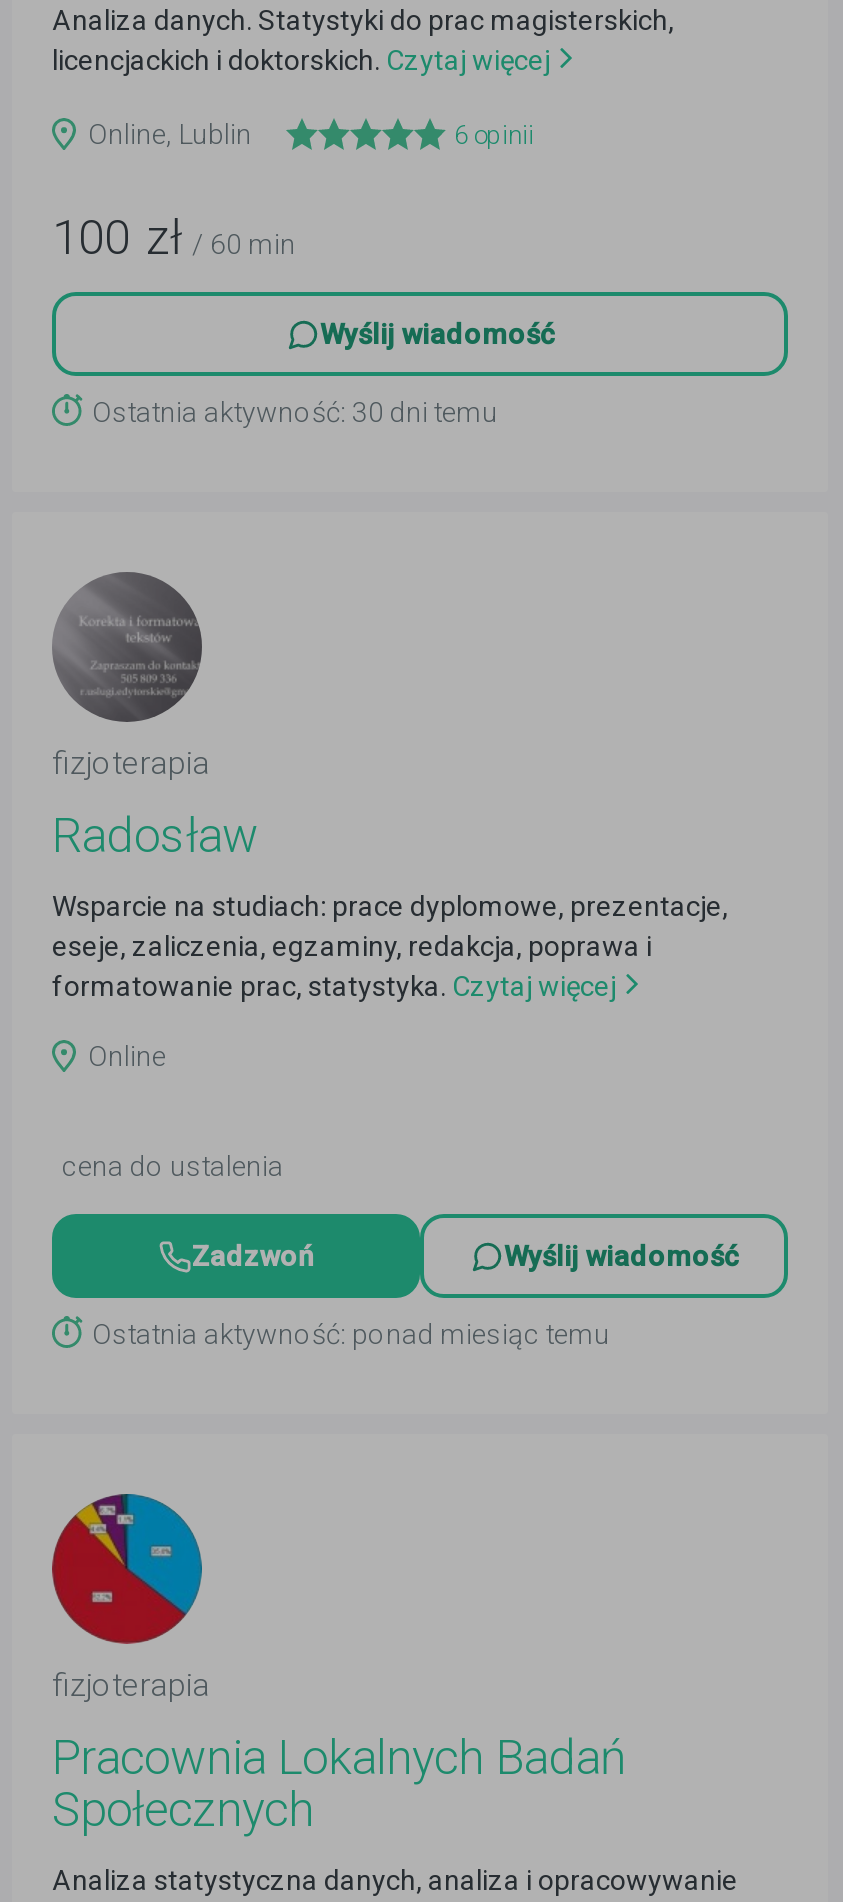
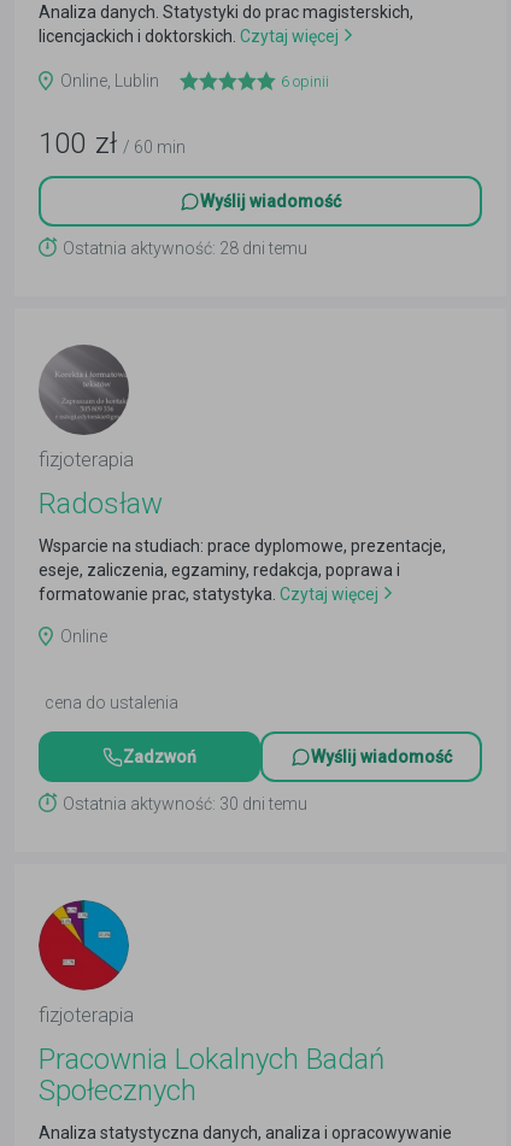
+ Ostatnia aktywność: 28 dni temu

moved down: Ostatnia aktywność: 30 dni temu

- Ostatnia aktywność: ponad miesiąc temu
